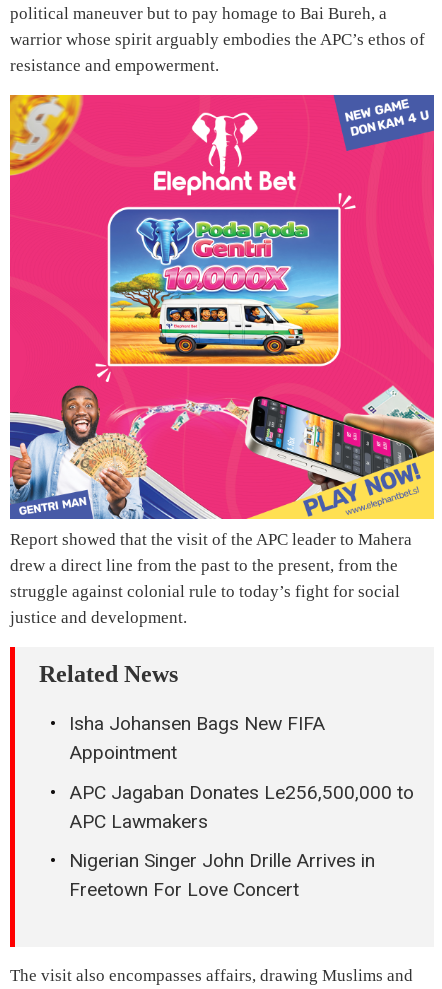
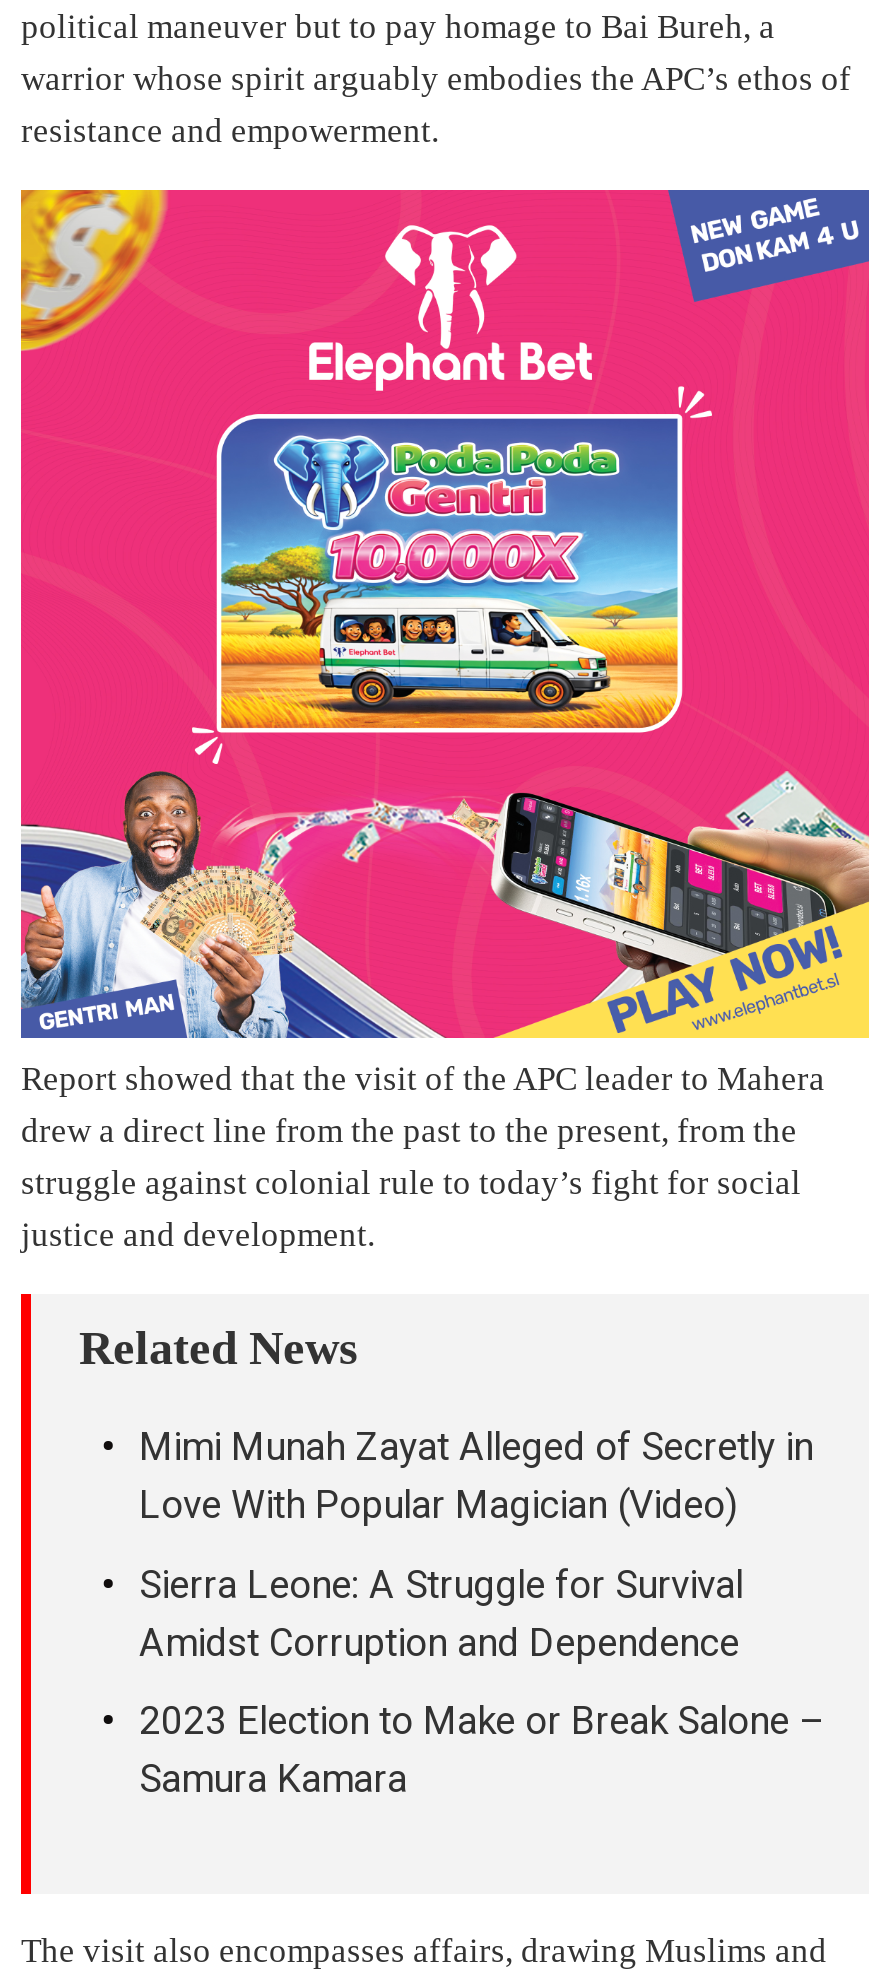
- Isha Johansen Bags New FIFA
- Appointment
+ Mimi Munah Zayat Alleged of Secretly in
+ Love With Popular Magician (Video)

- APC Jagaban Donates Le256,500,000 to
- APC Lawmakers
+ Sierra Leone: A Struggle for Survival
+ Amidst Corruption and Dependence

- Nigerian Singer John Drille Arrives in
- Freetown For Love Concert
+ 2023 Election to Make or Break Salone –
+ Samura Kamara
